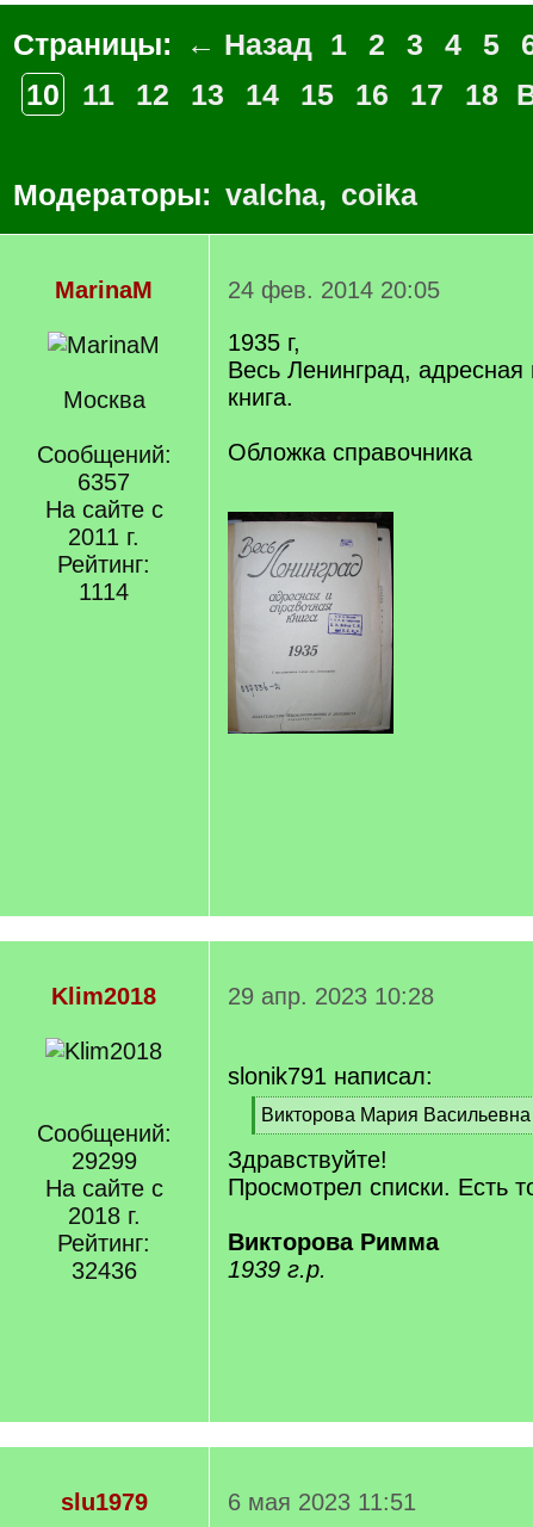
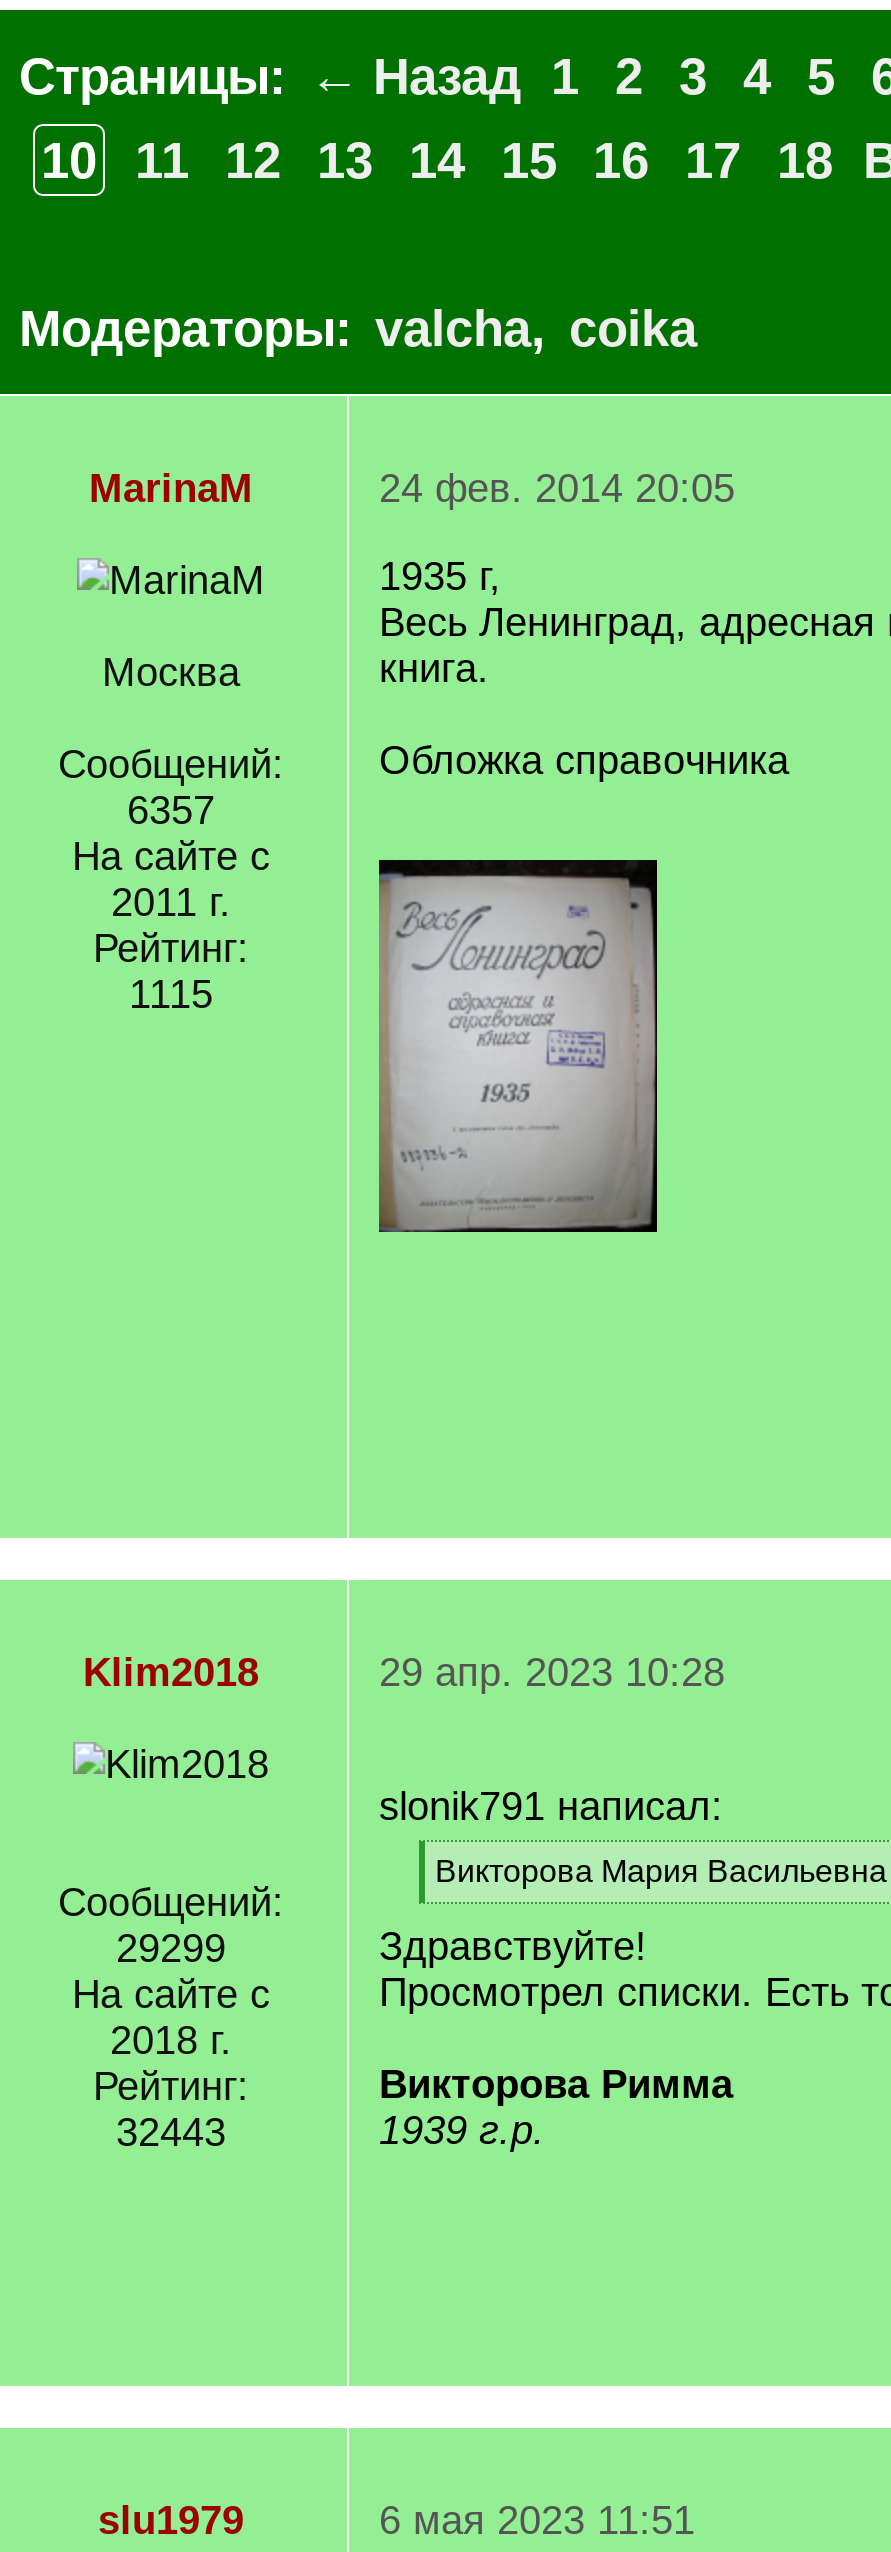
- 1114
+ 1115

- 32436
+ 32443
